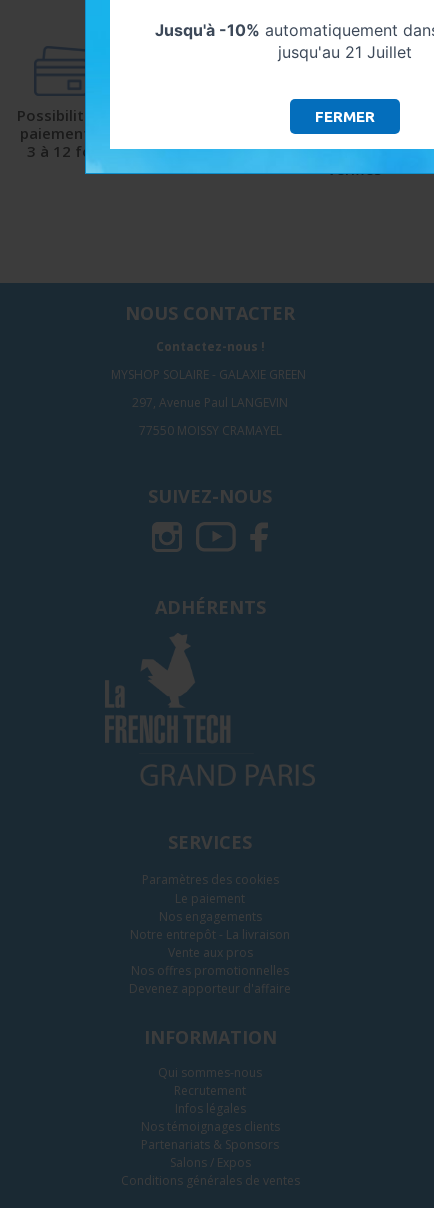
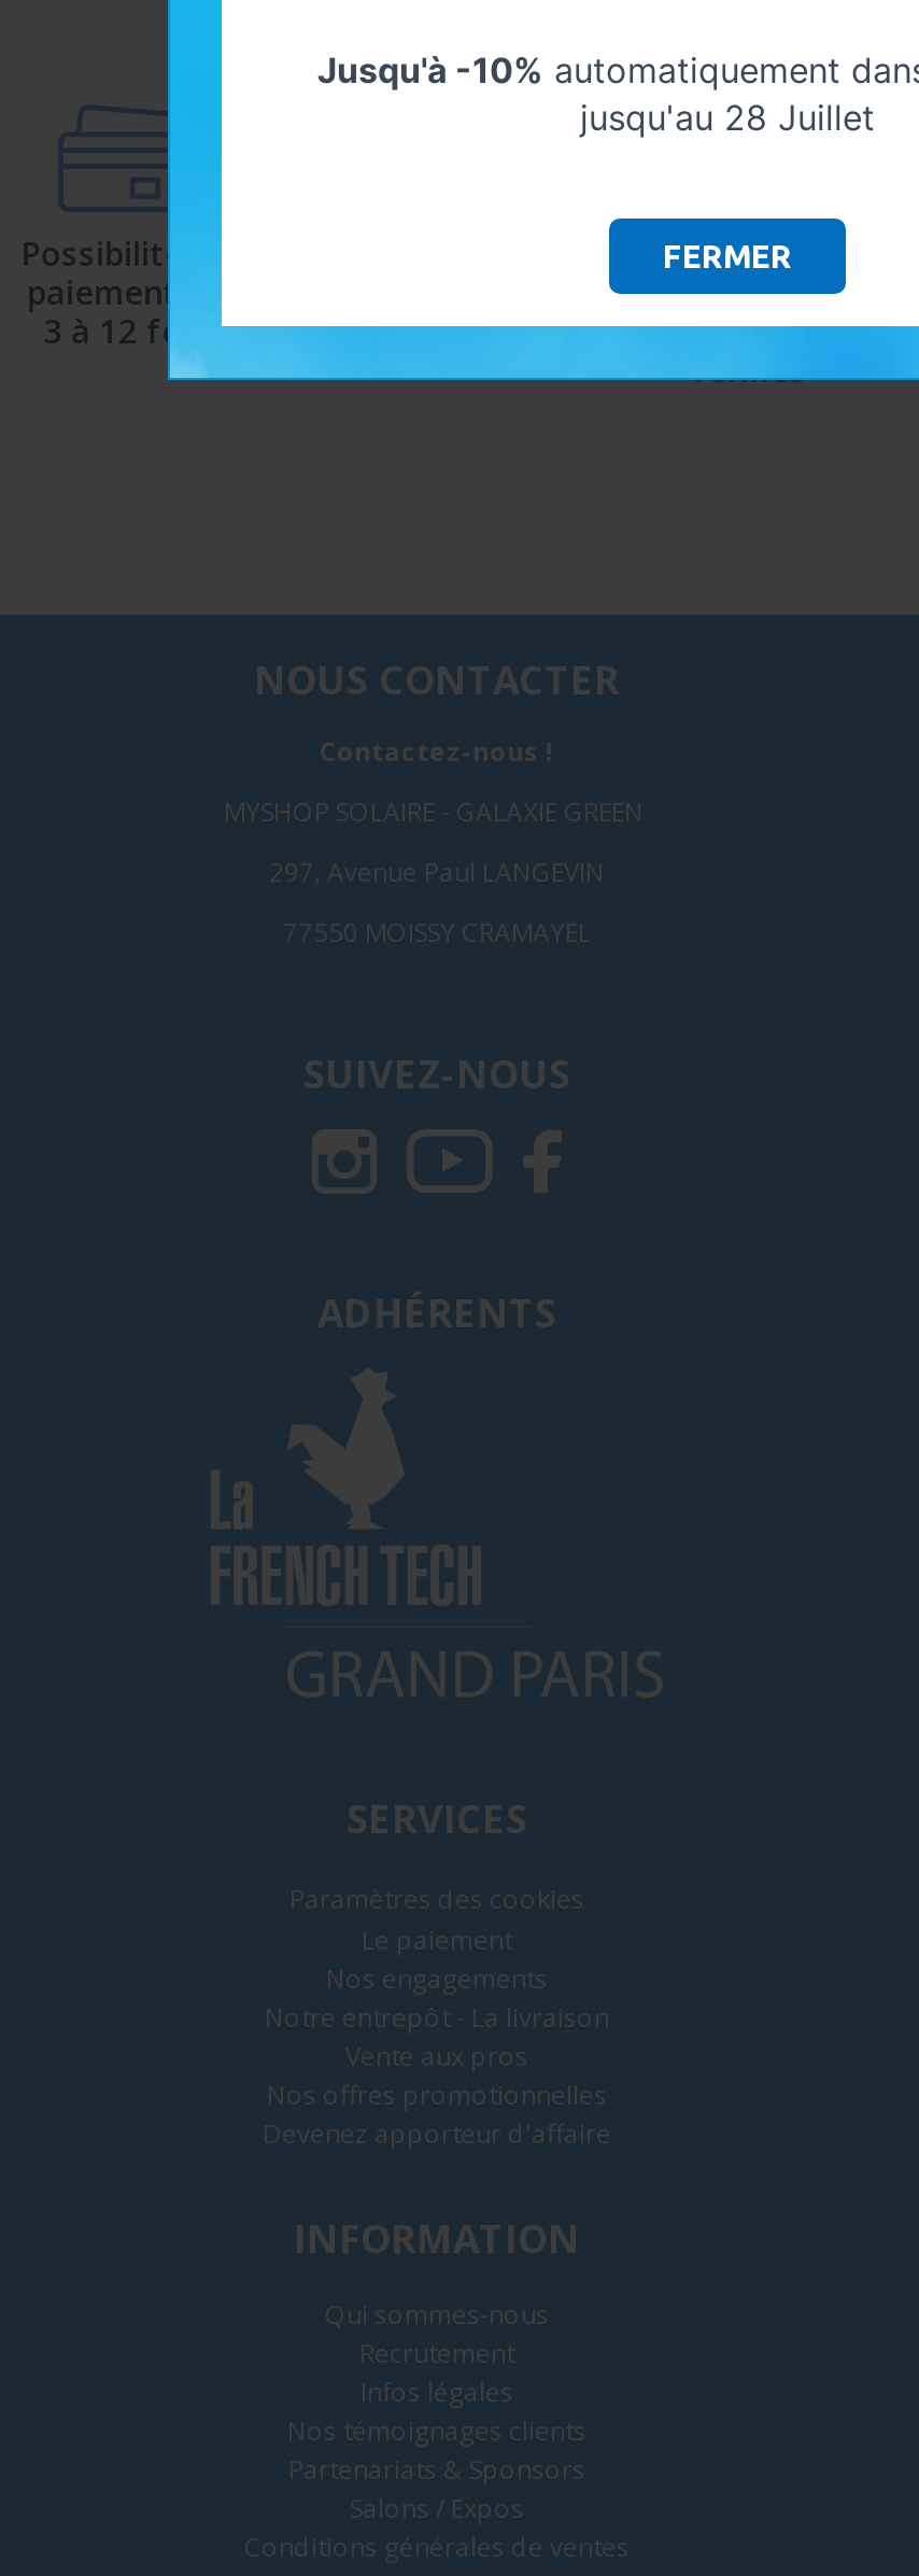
- jusqu'au 21 Juillet
+ jusqu'au 28 Juillet
